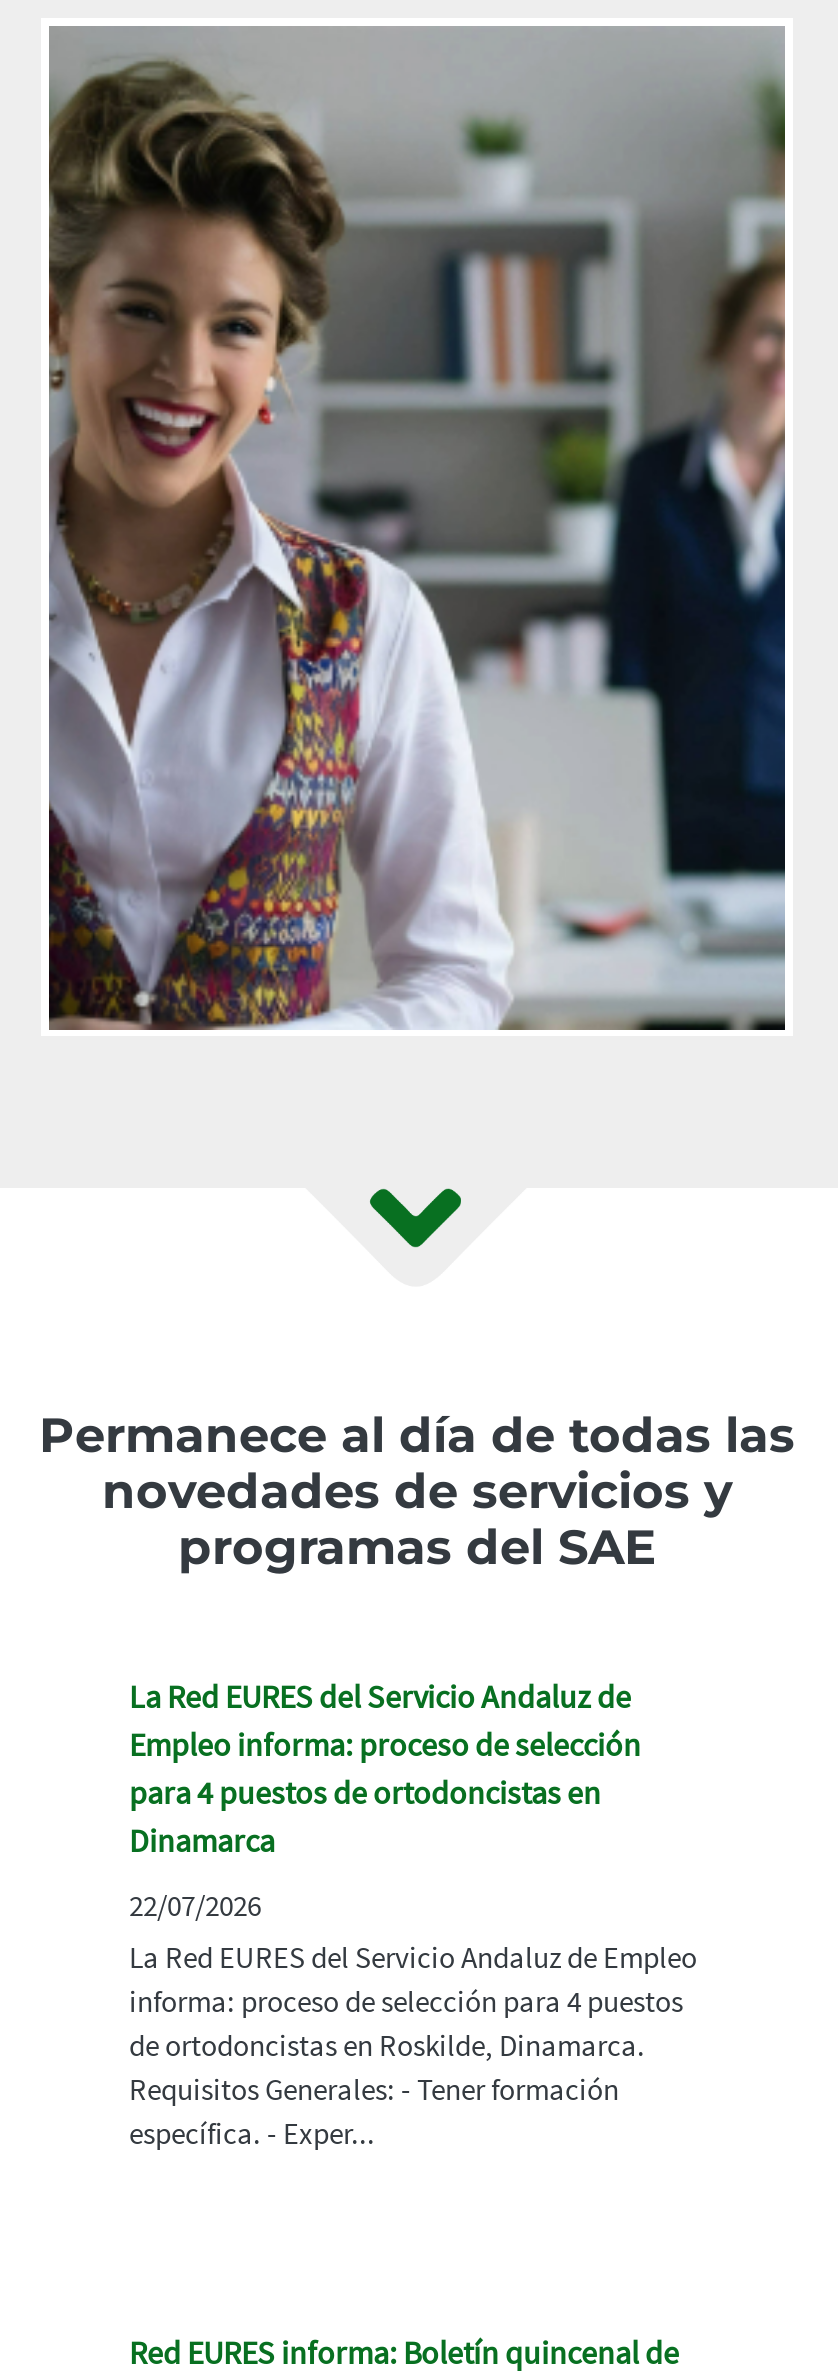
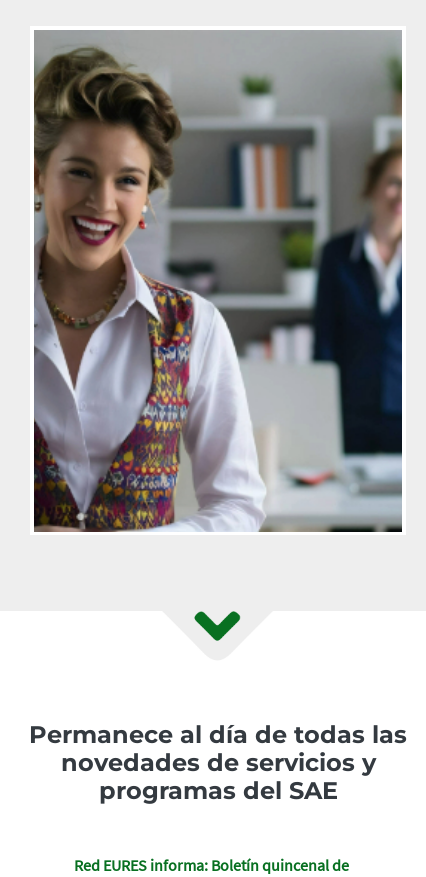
- La Red EURES del Servicio Andaluz de
- Empleo informa: proceso de selección
- para 4 puestos de ortodoncistas en
- Dinamarca
- 22/07/2026
- La Red EURES del Servicio Andaluz de Empleo
- informa: proceso de selección para 4 puestos
- de ortodoncistas en Roskilde, Dinamarca.
- Requisitos Generales: - Tener formación
- específica. - Exper...
